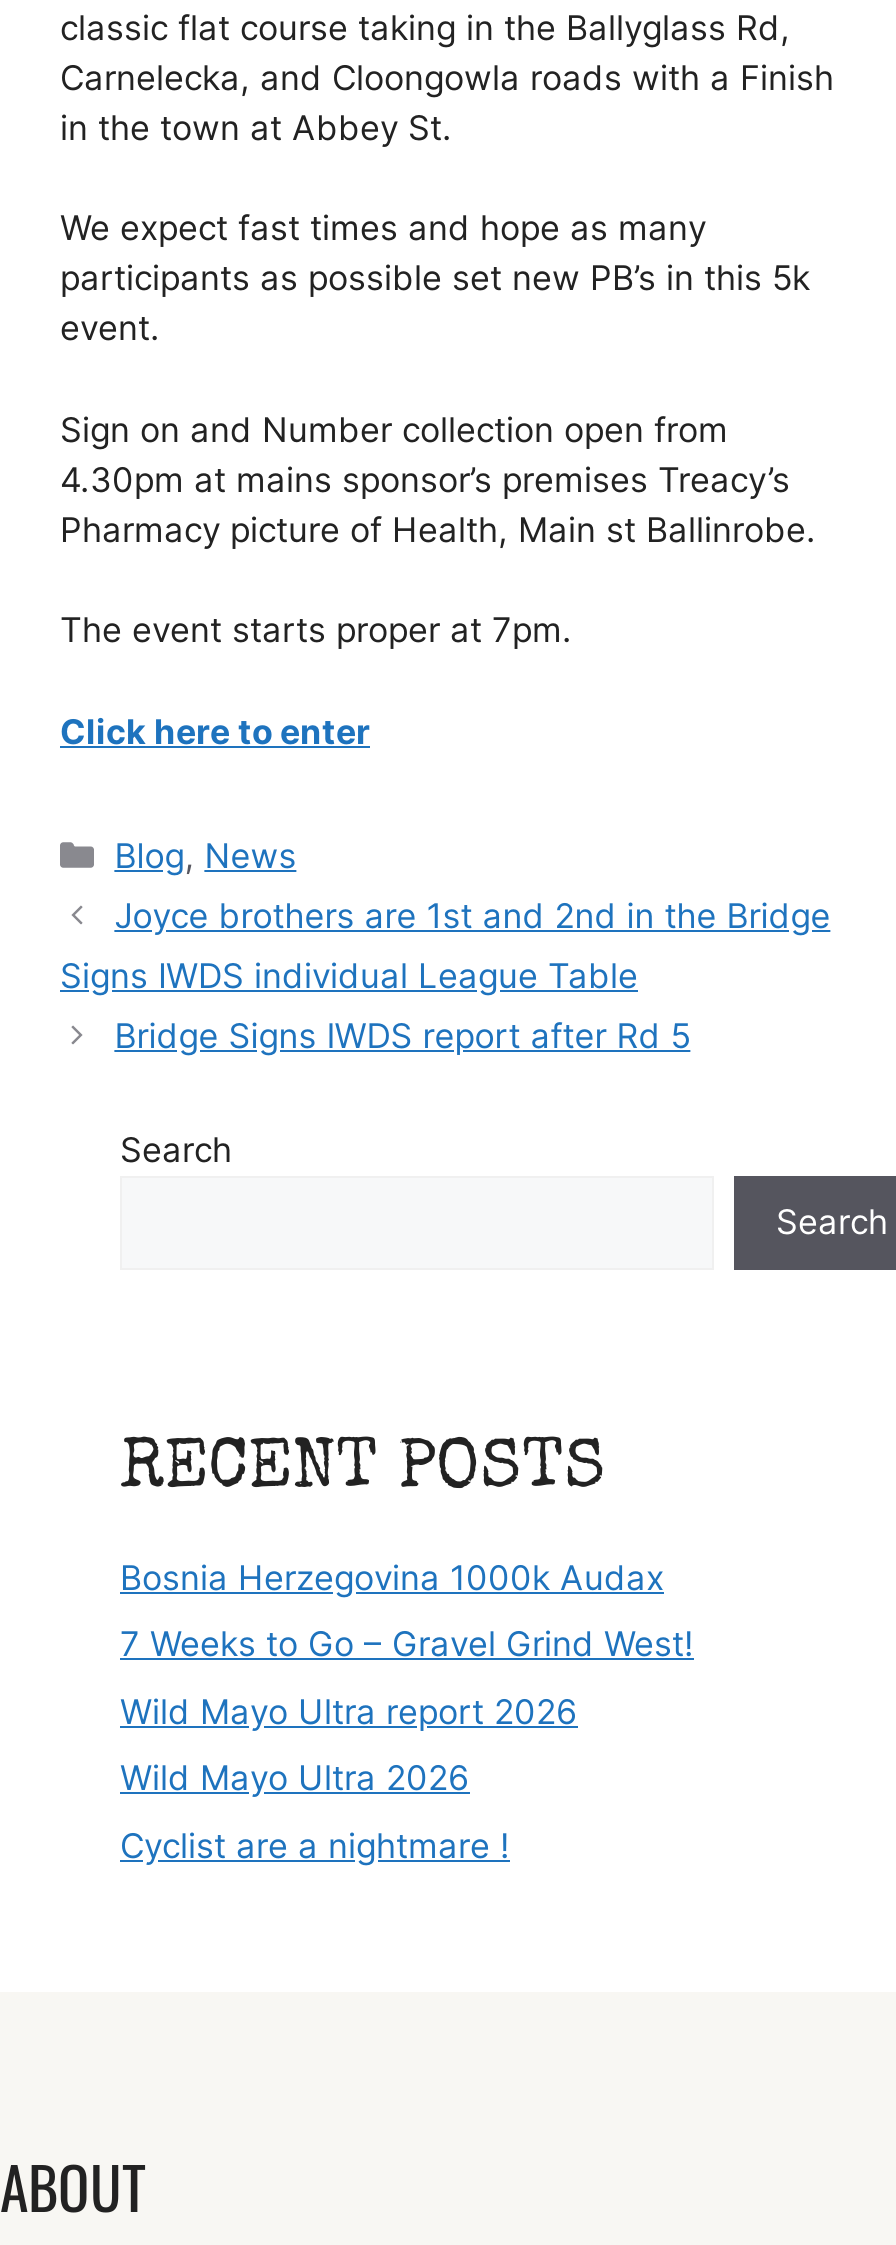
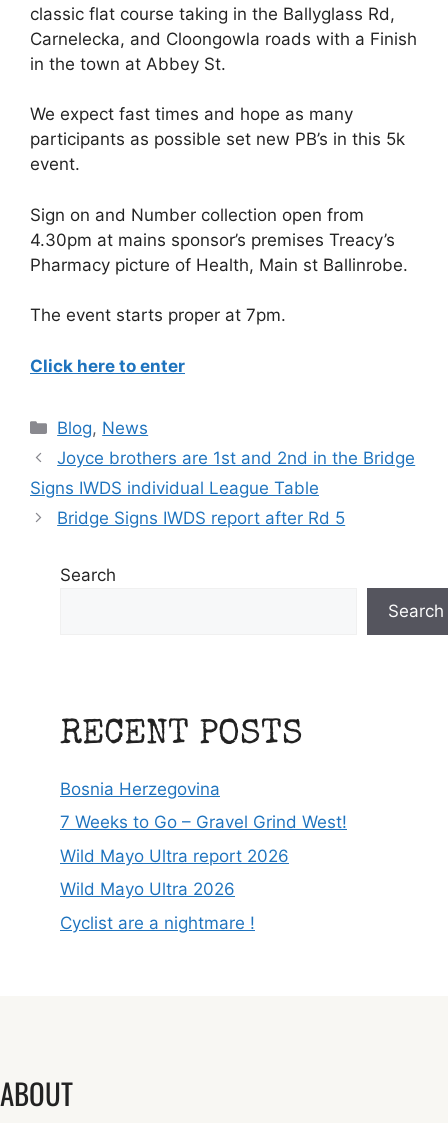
- Bosnia Herzegovina 1000k Audax
+ Bosnia Herzegovina
